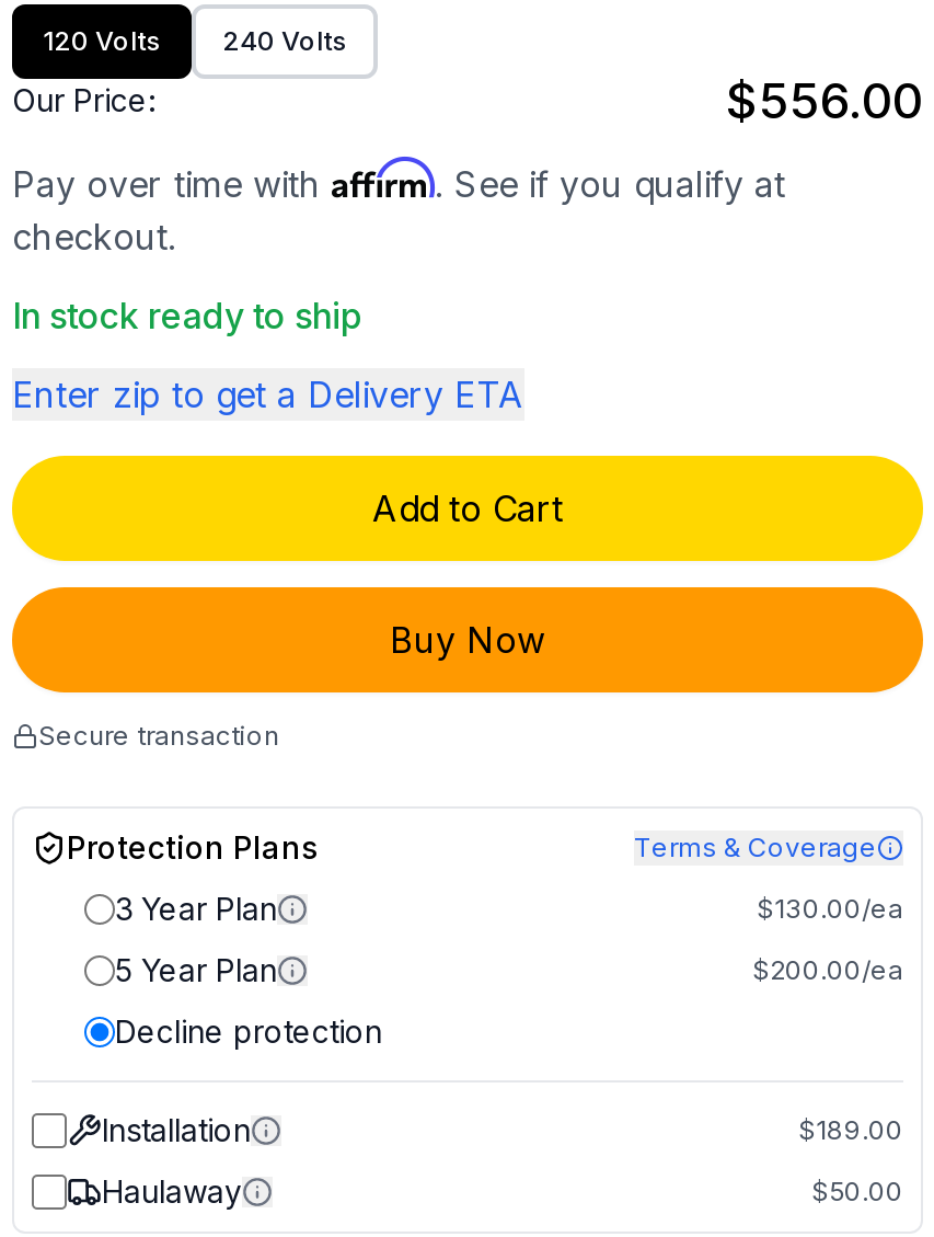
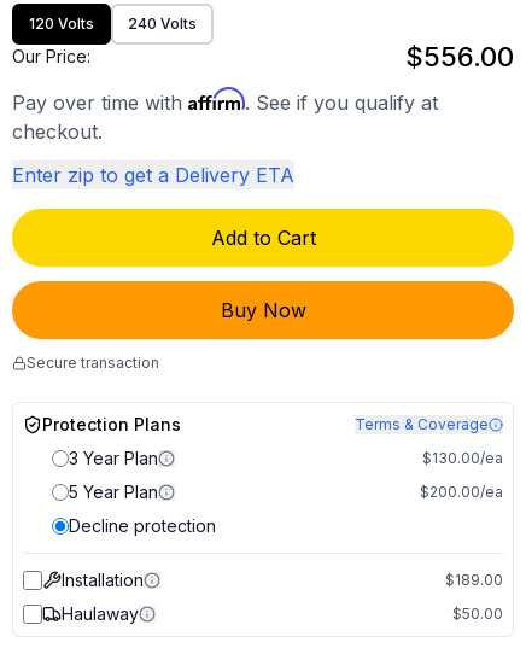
- In stock ready to ship
